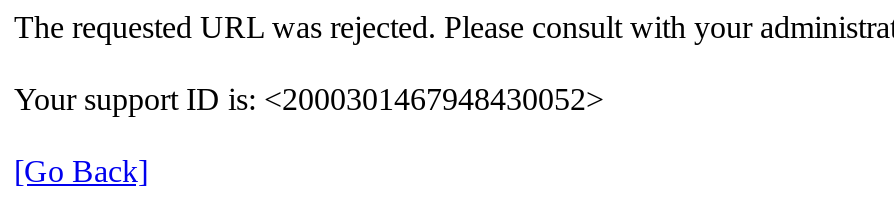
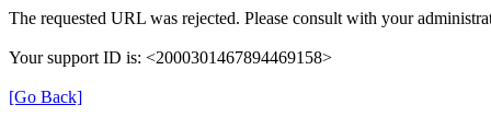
- Your support ID is: <2000301467948430052>
+ Your support ID is: <2000301467894469158>
